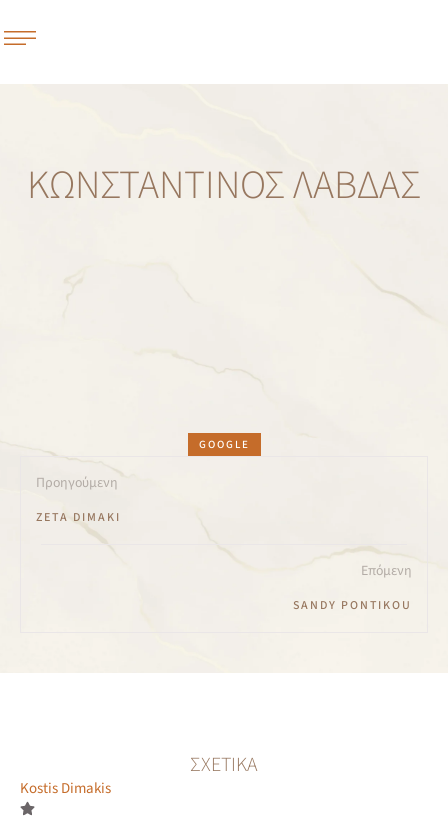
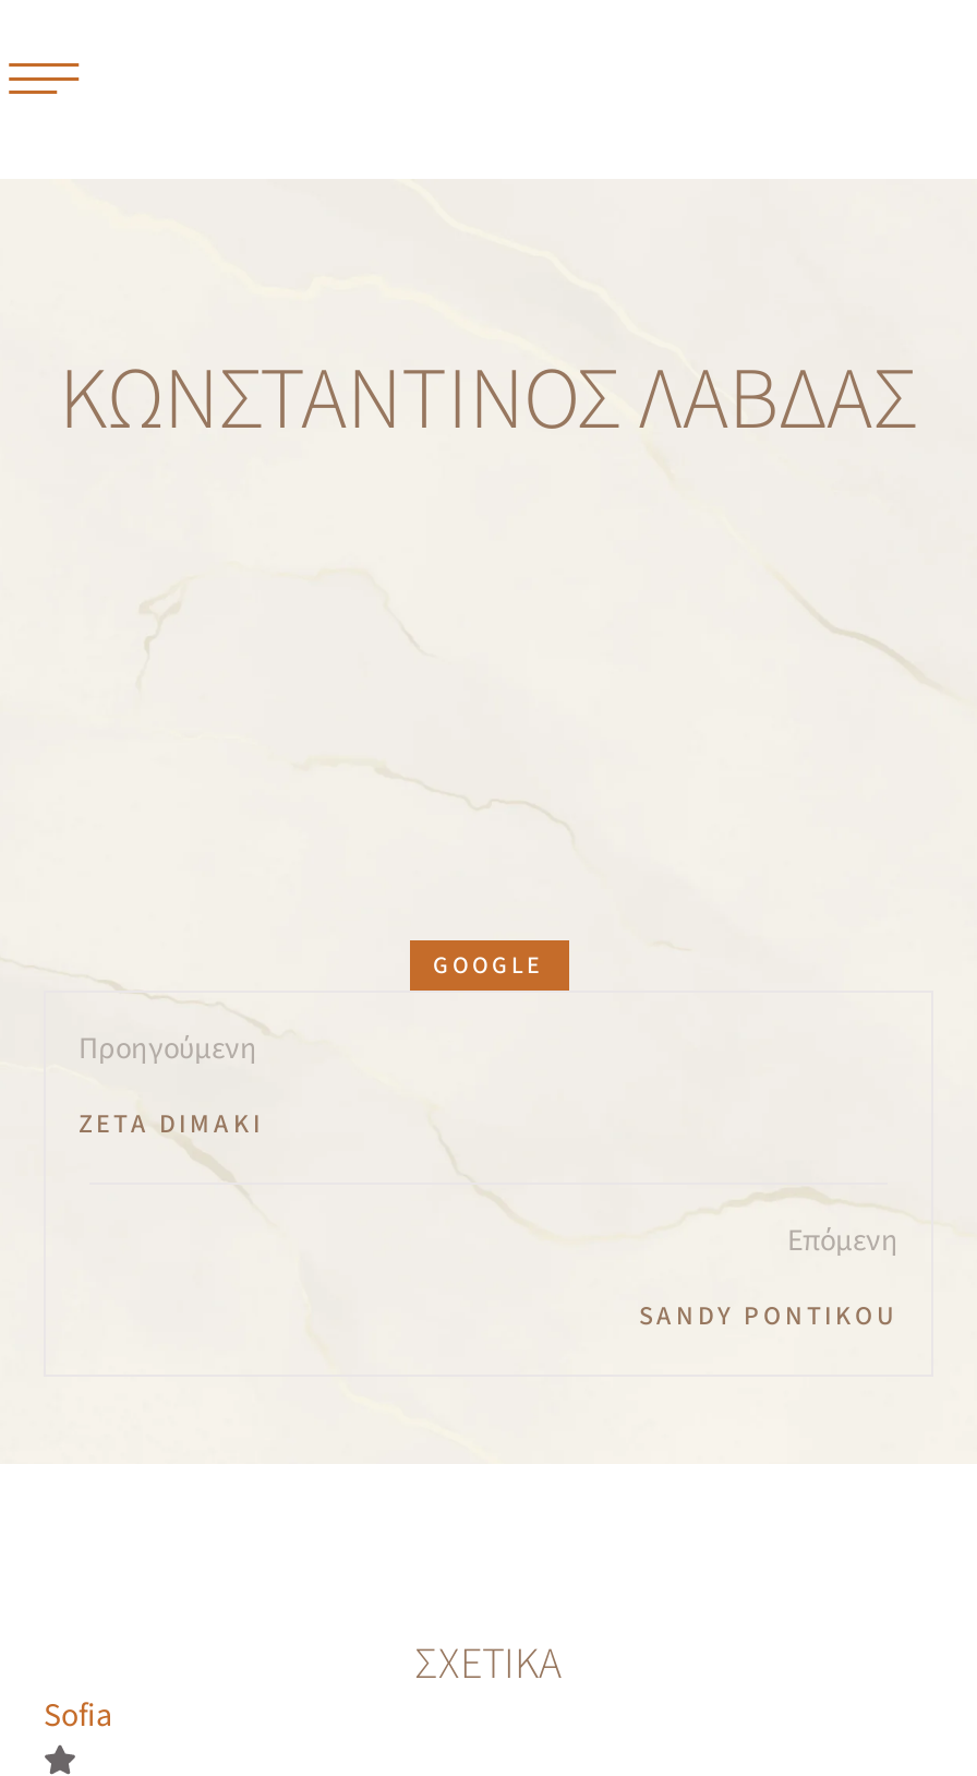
- Kostis Dimakis
+ Sofia
